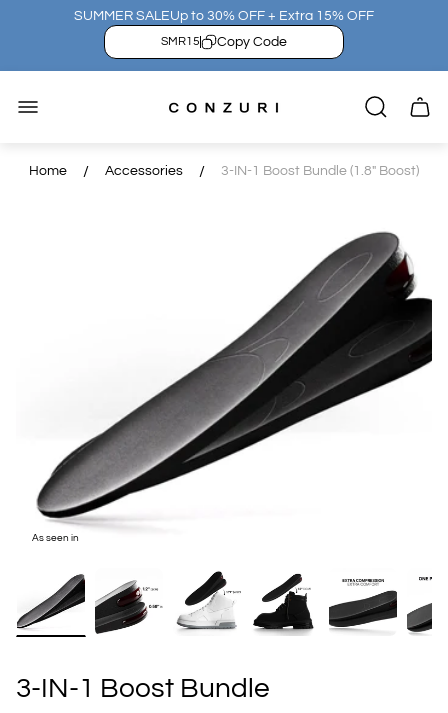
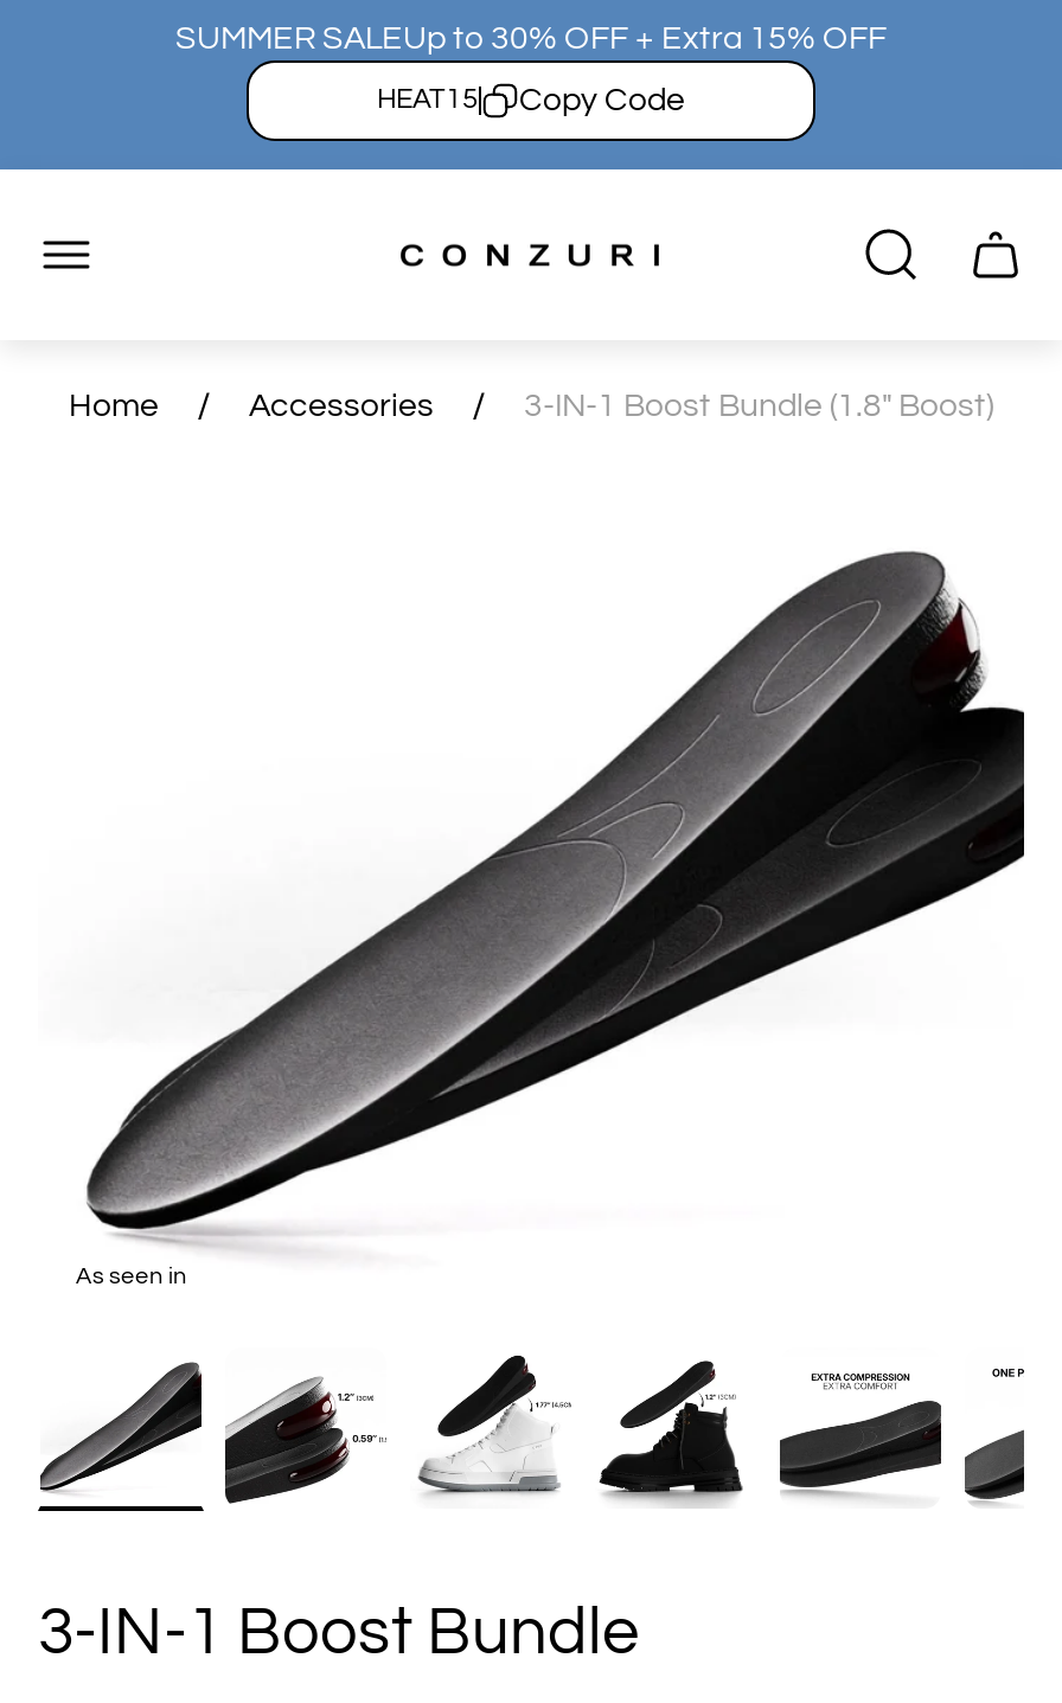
- SMR15 Copy Code
+ HEAT15 Copy Code
